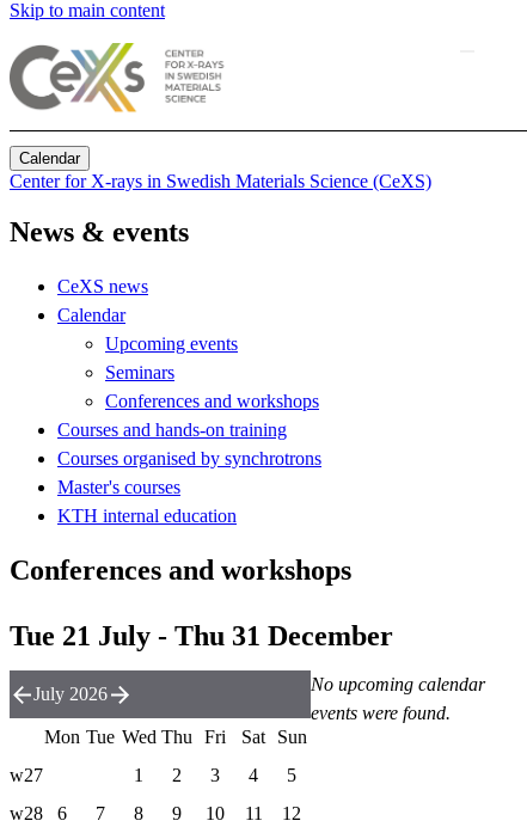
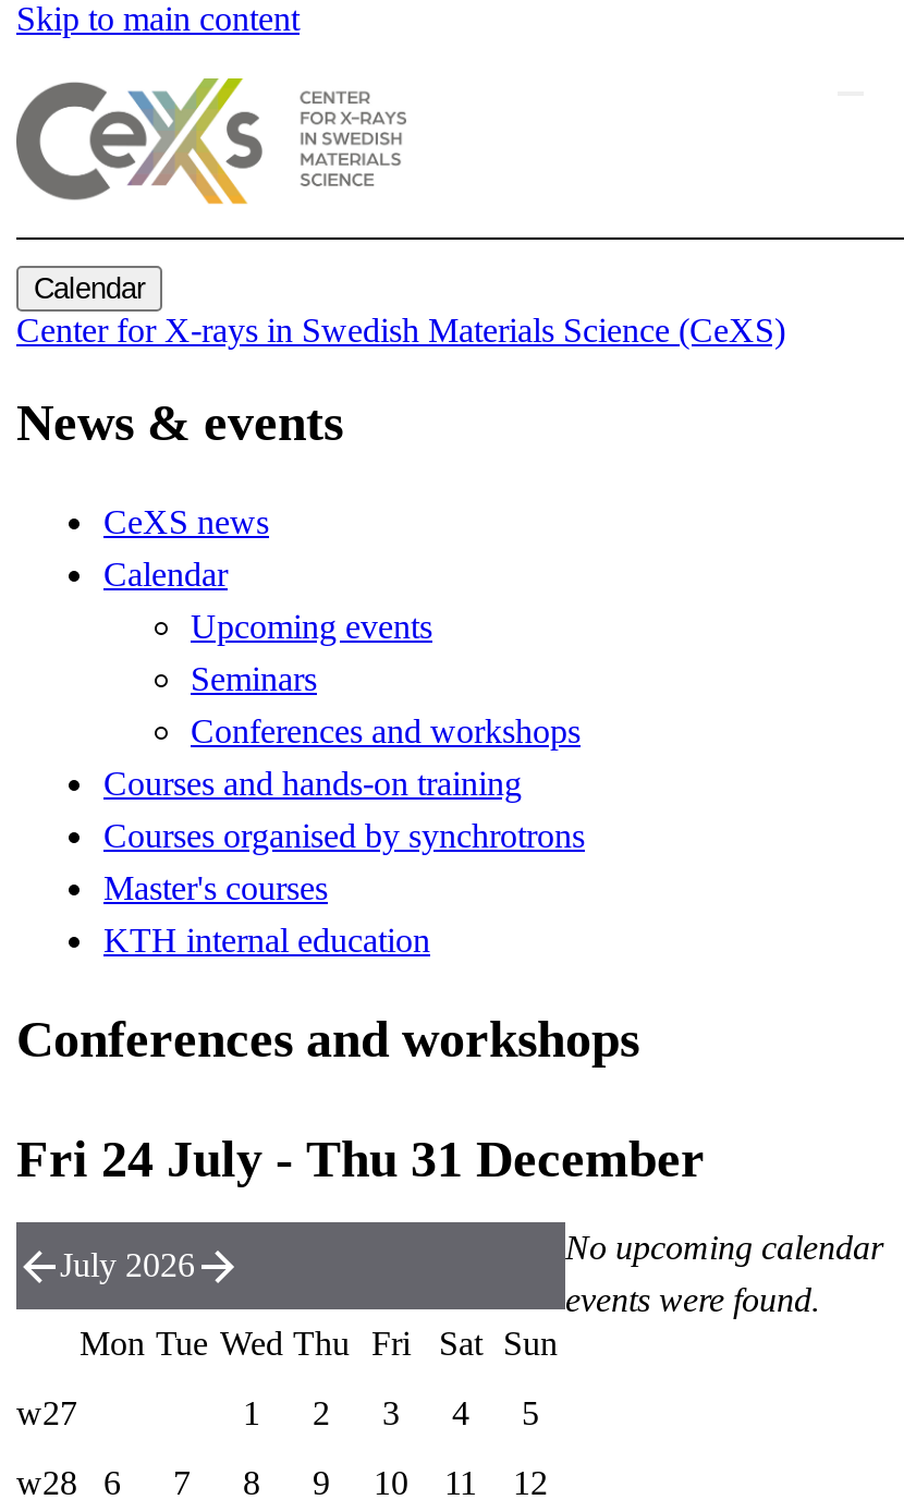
- Tue 21 July - Thu 31 December
+ Fri 24 July - Thu 31 December
